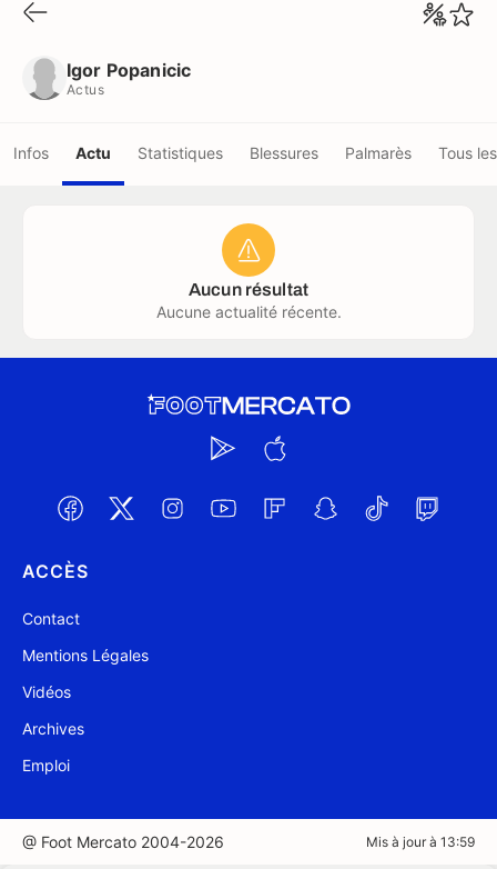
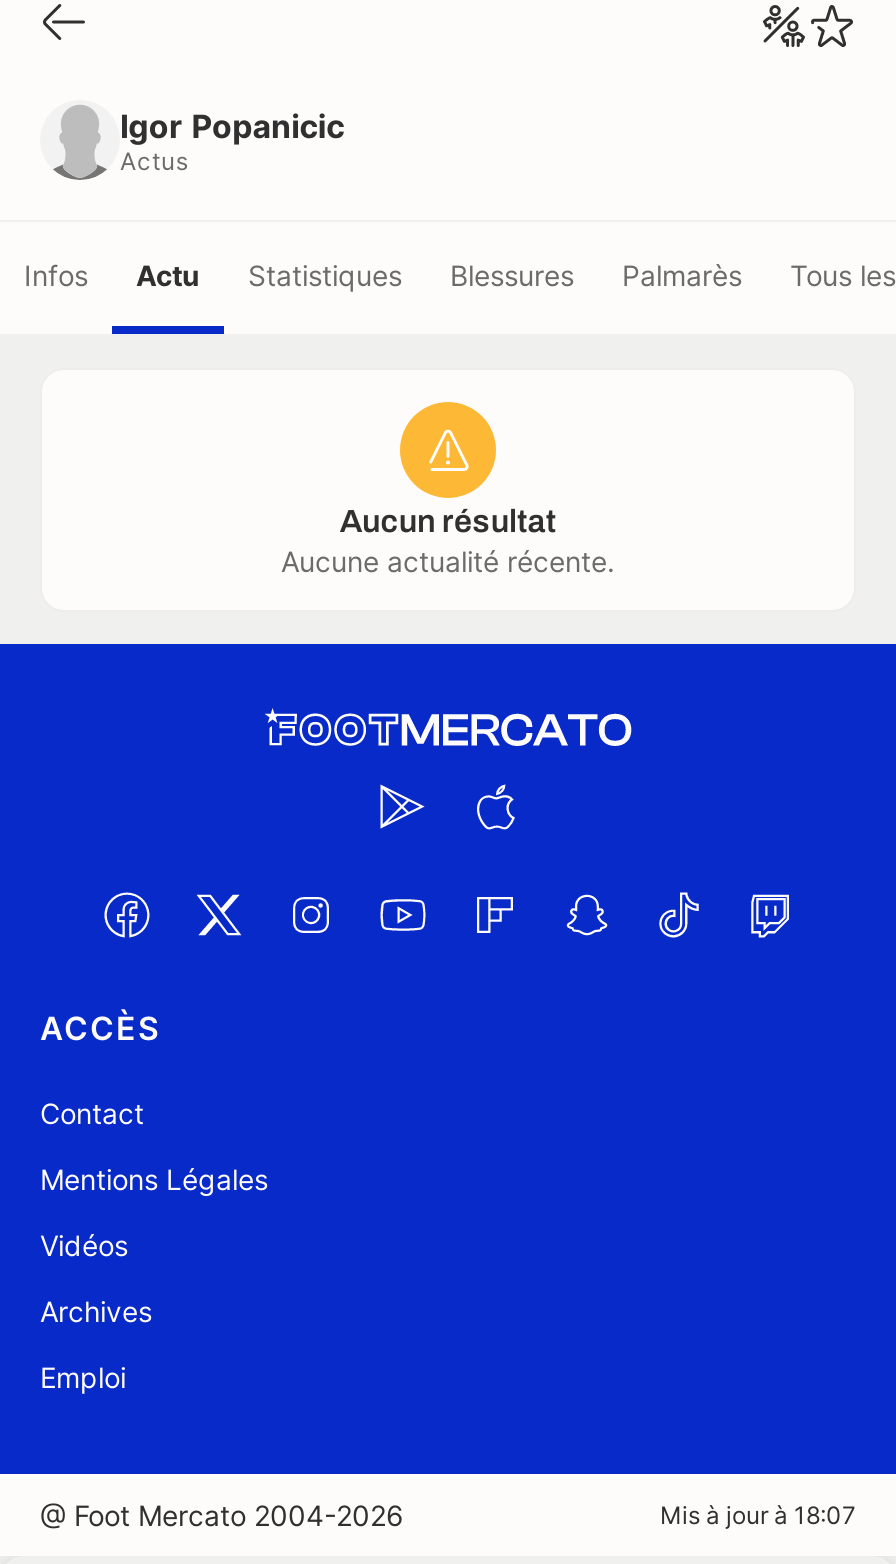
- Mis à jour à 13:59
+ Mis à jour à 18:07
